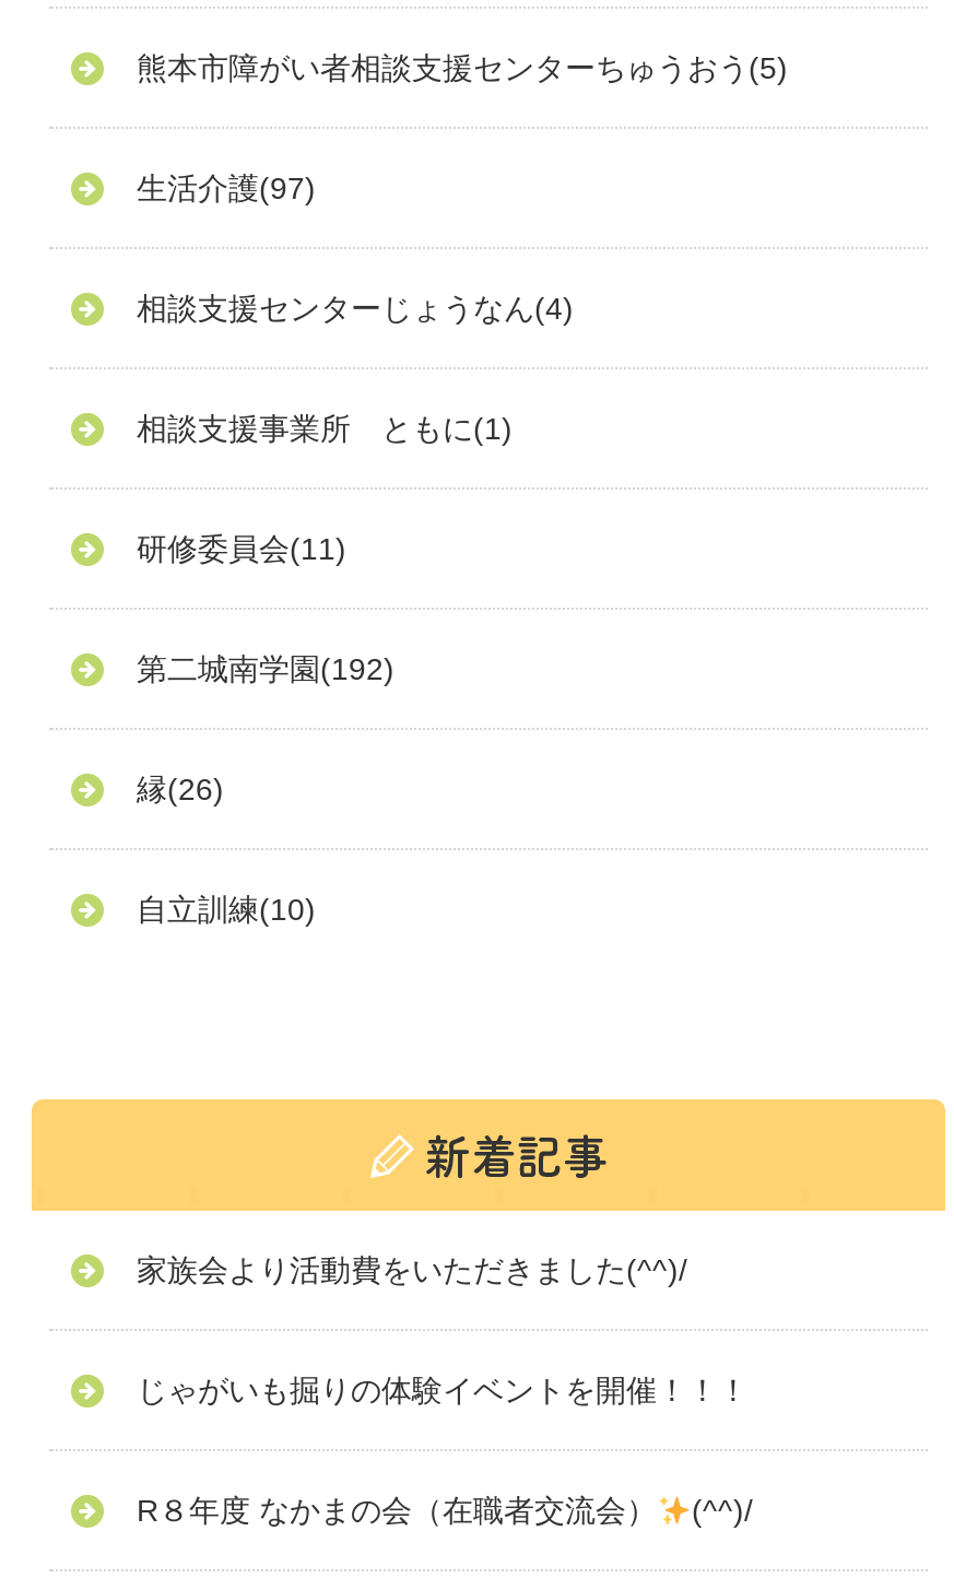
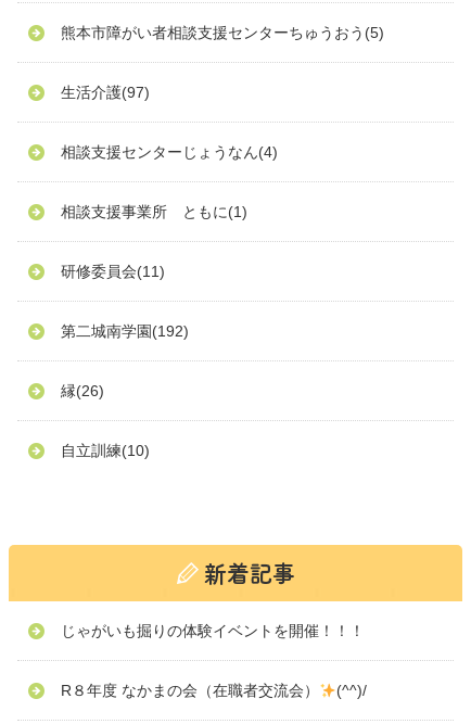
- 家族会より活動費をいただきました(^^)/
